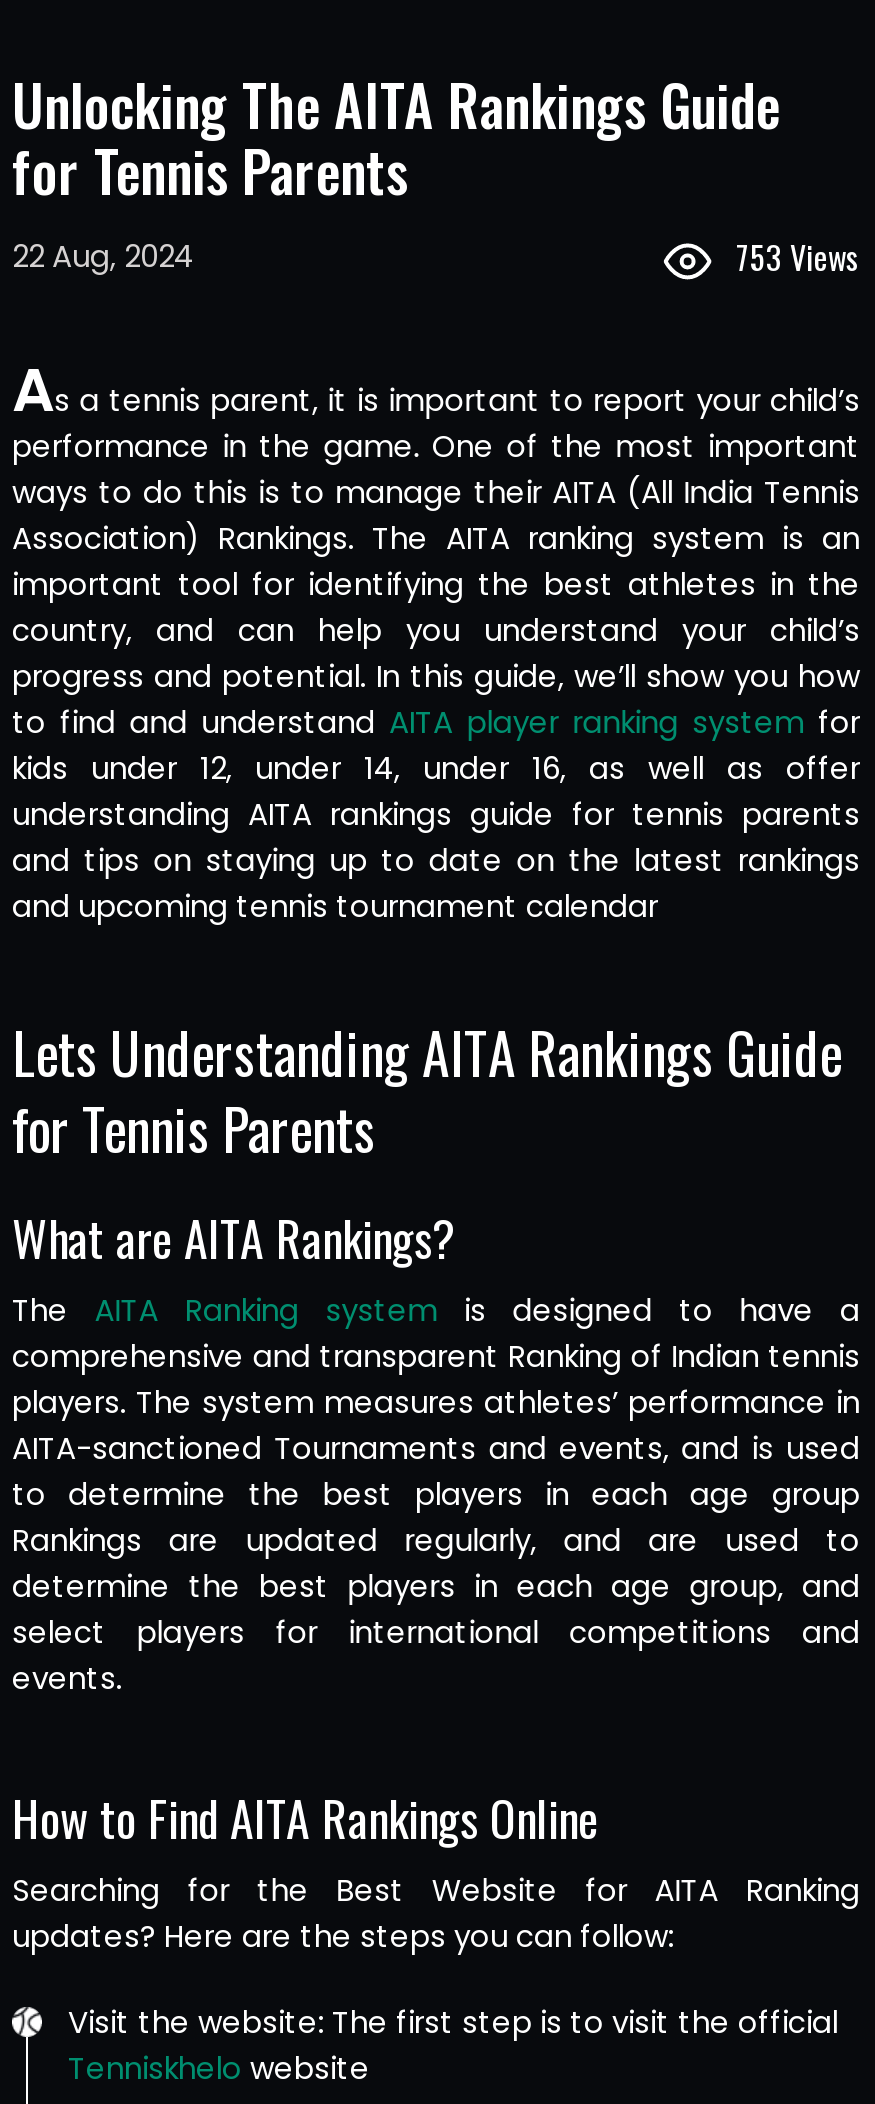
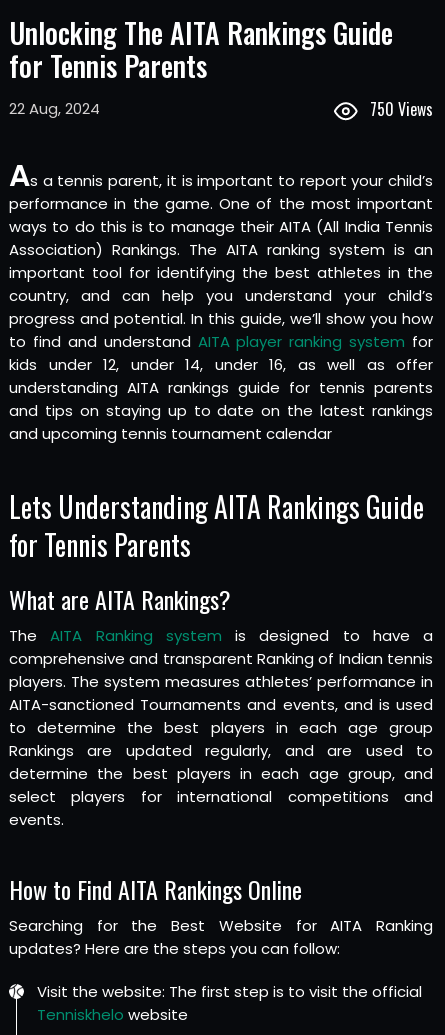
- 753 Views
+ 750 Views
